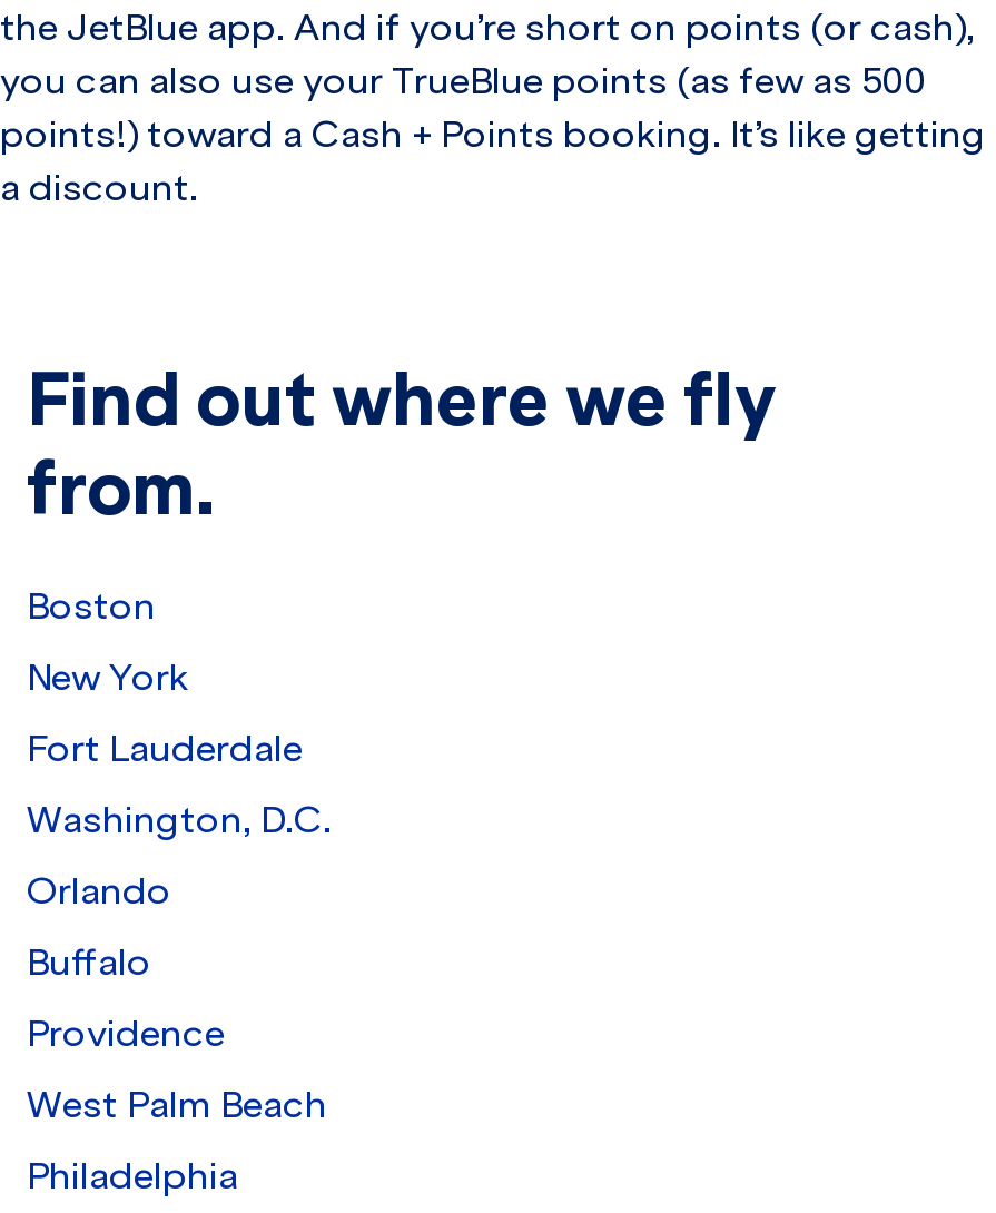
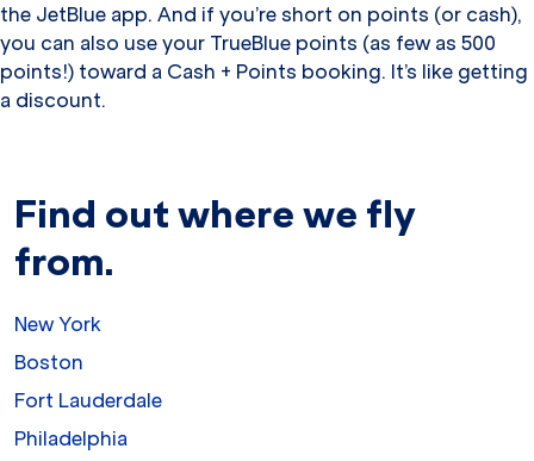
moved down: Boston

- Washington, D.C.
- Orlando
- Buffalo
- Providence
- West Palm Beach
